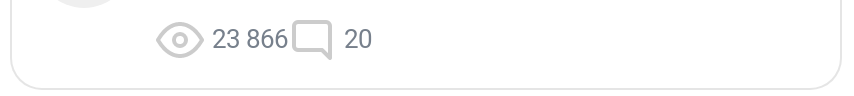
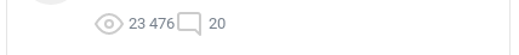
- 23 866 20
+ 23 476 20
